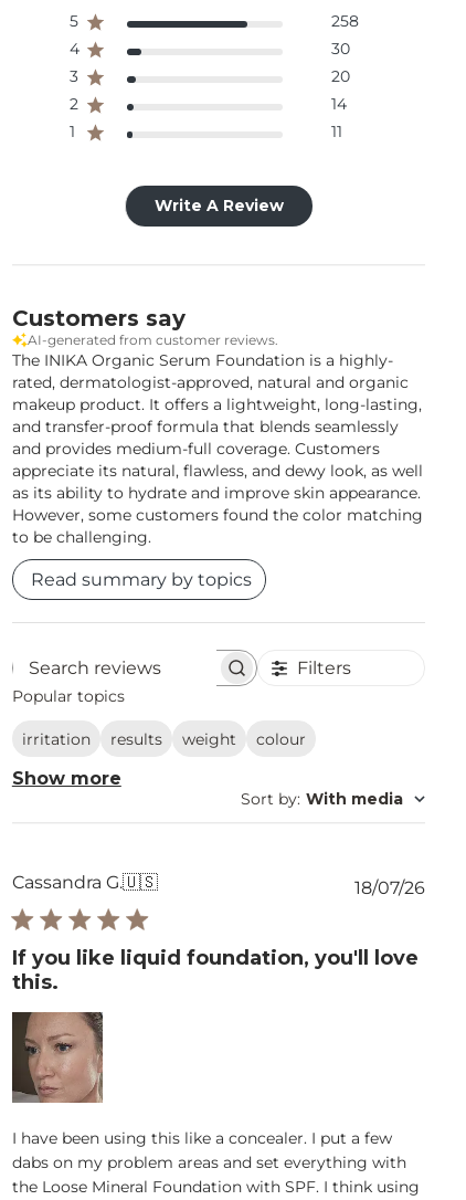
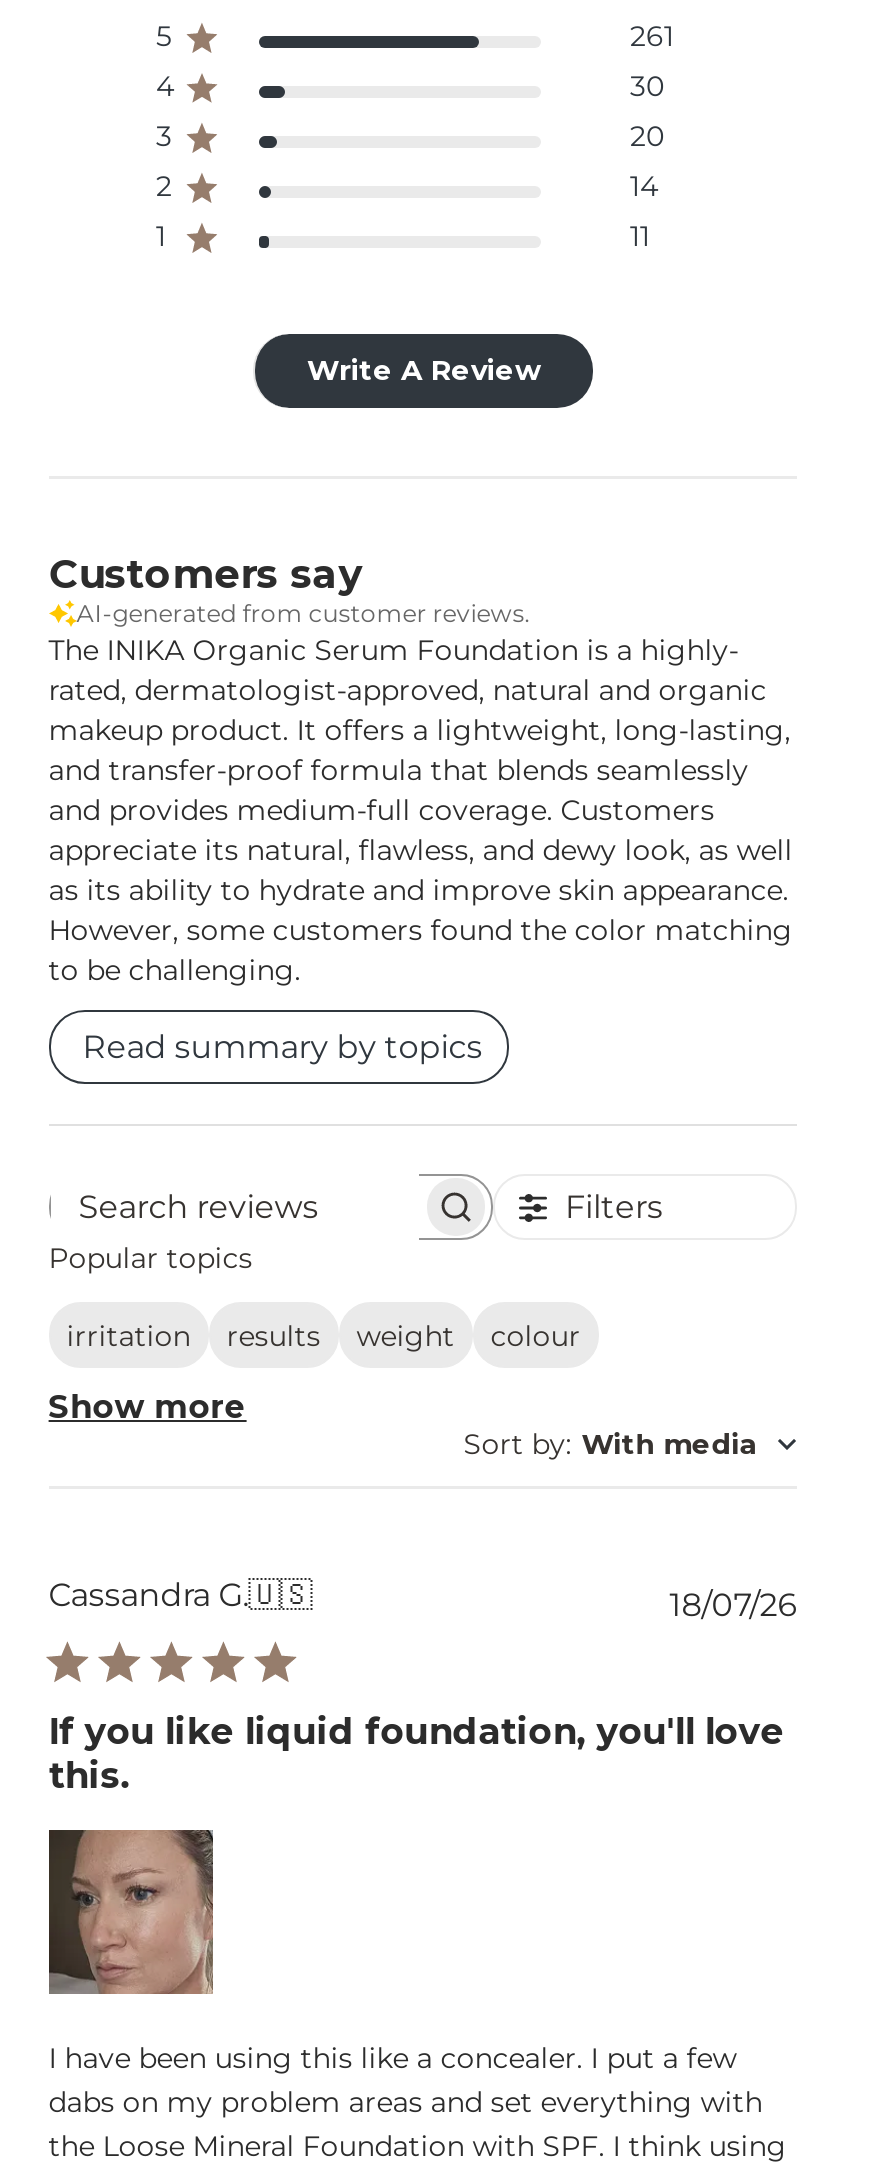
- 258
+ 261
